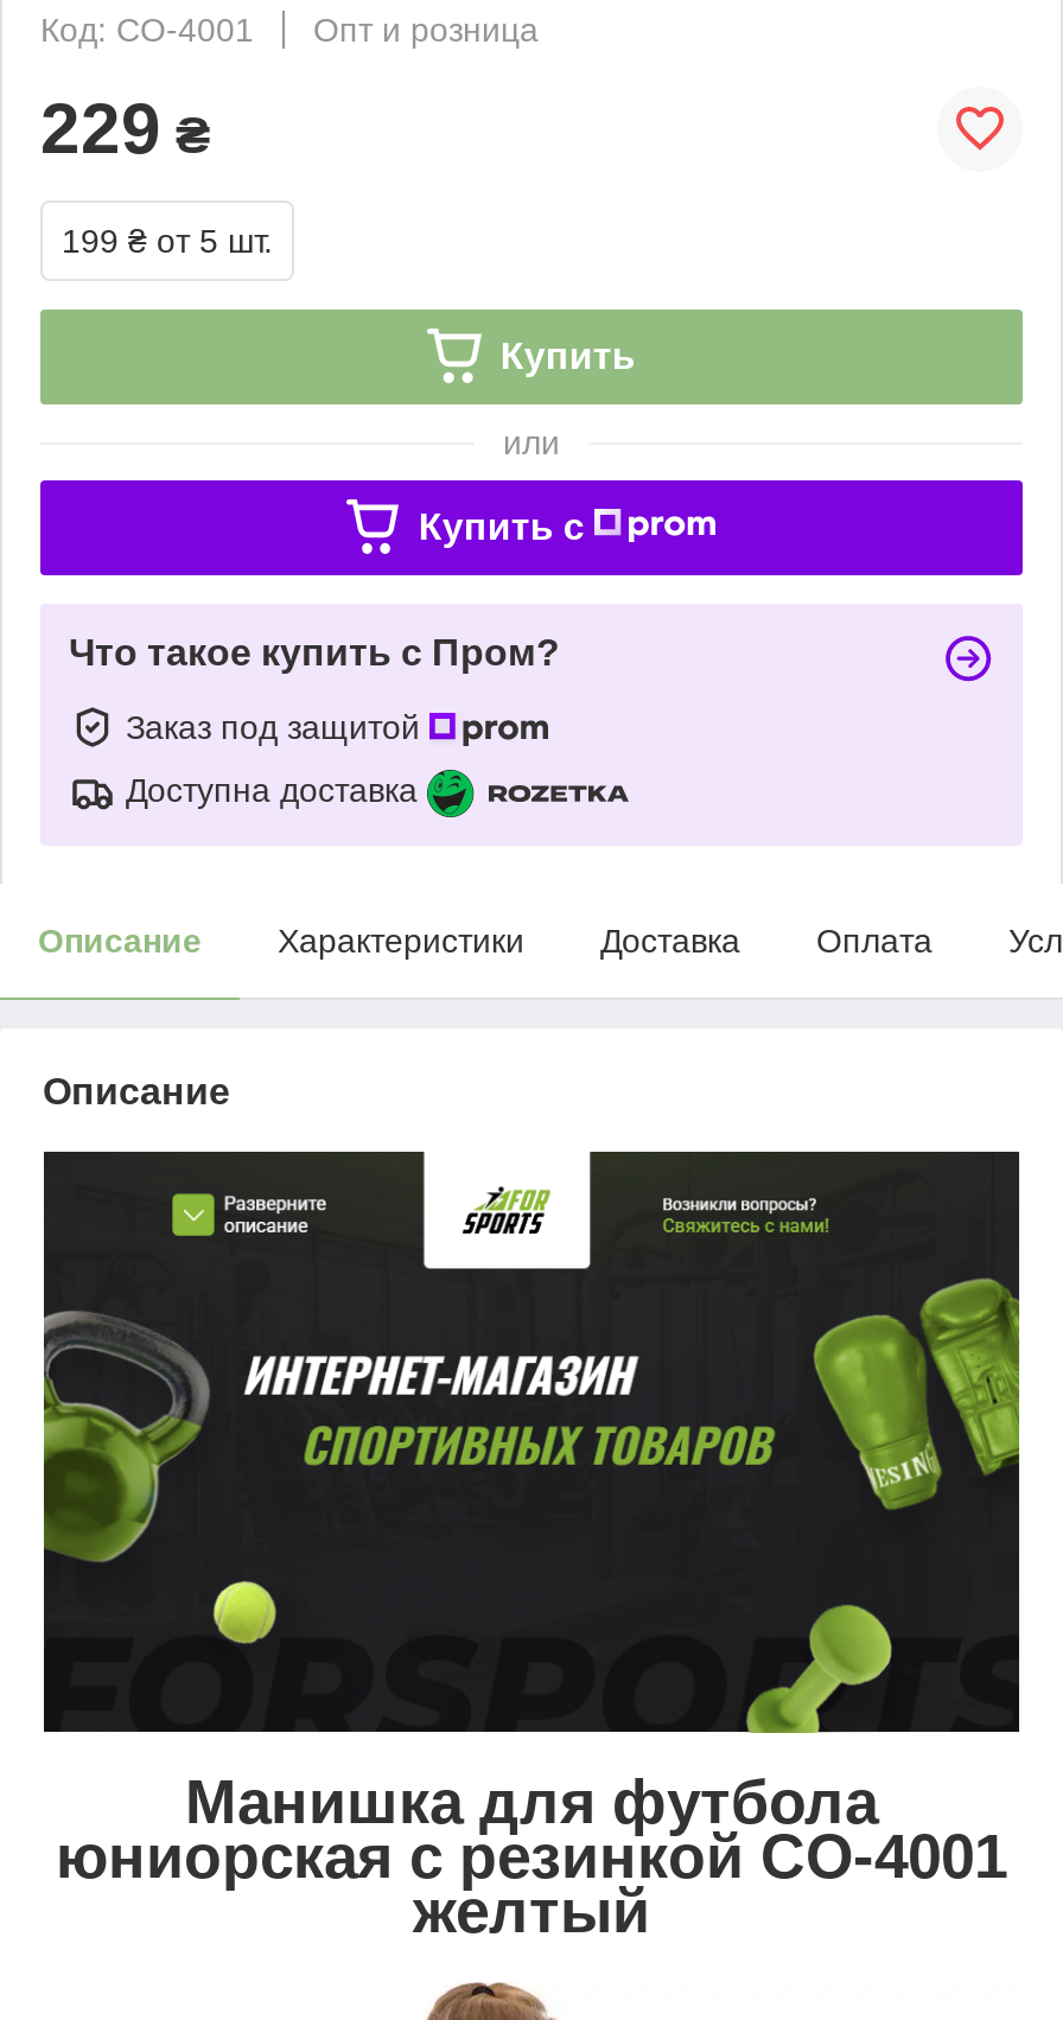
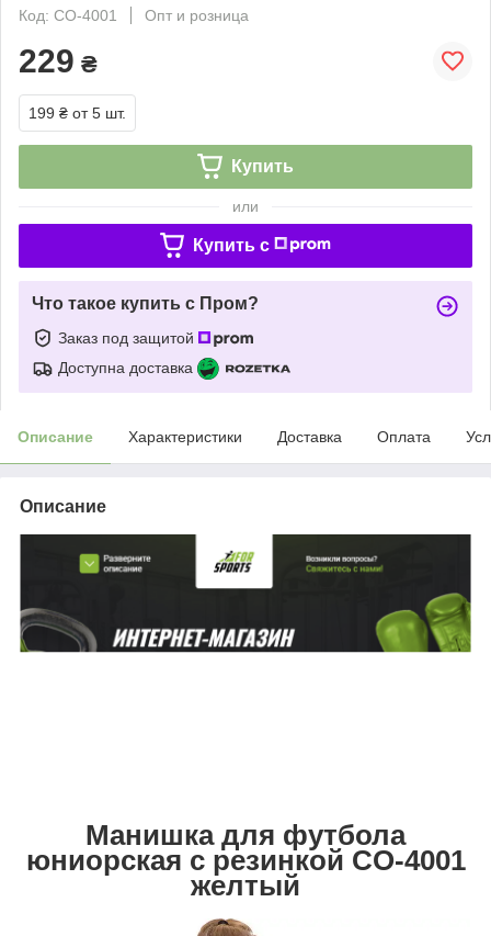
- [image]
